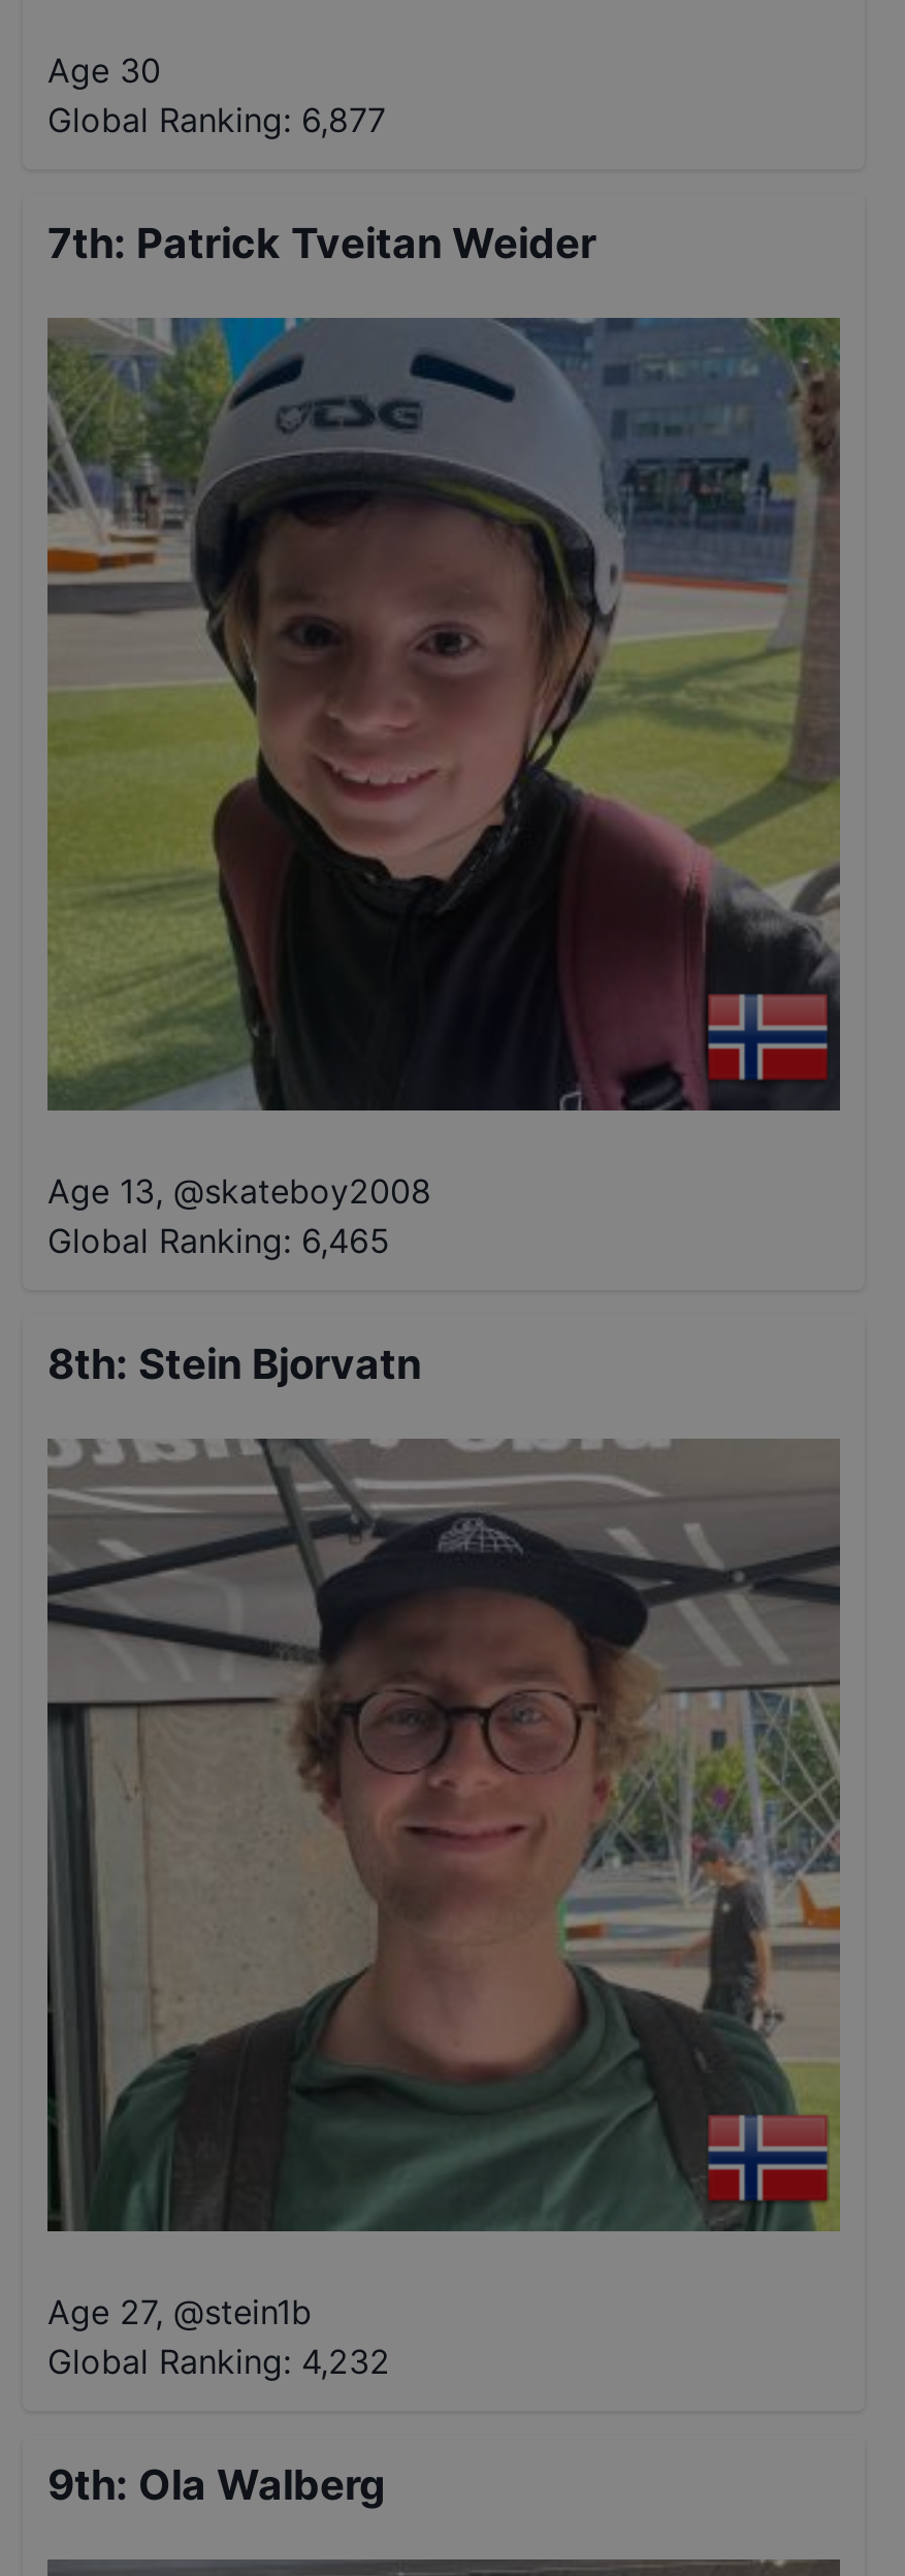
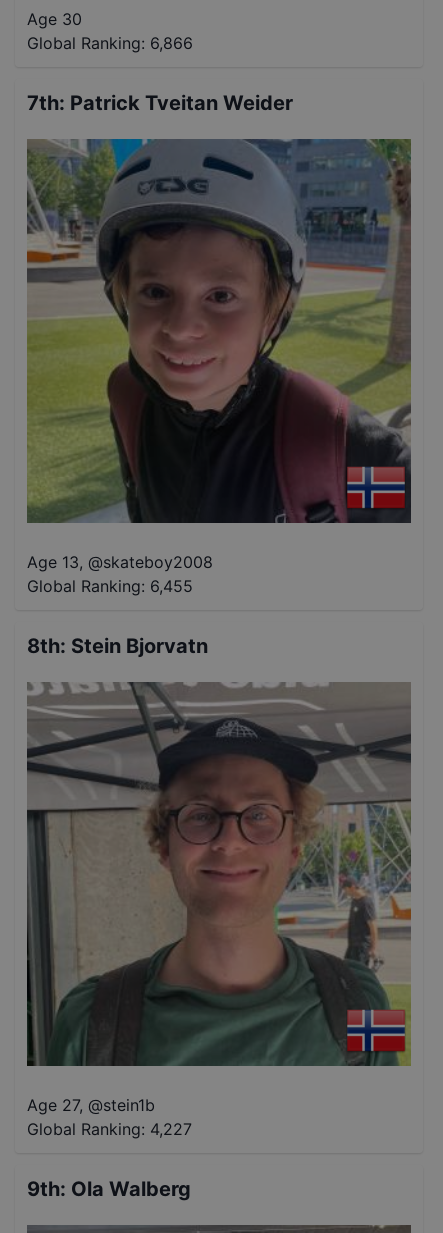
- Global Ranking: 6,877
+ Global Ranking: 6,866

- Global Ranking: 6,465
+ Global Ranking: 6,455

- Global Ranking: 4,232
+ Global Ranking: 4,227
